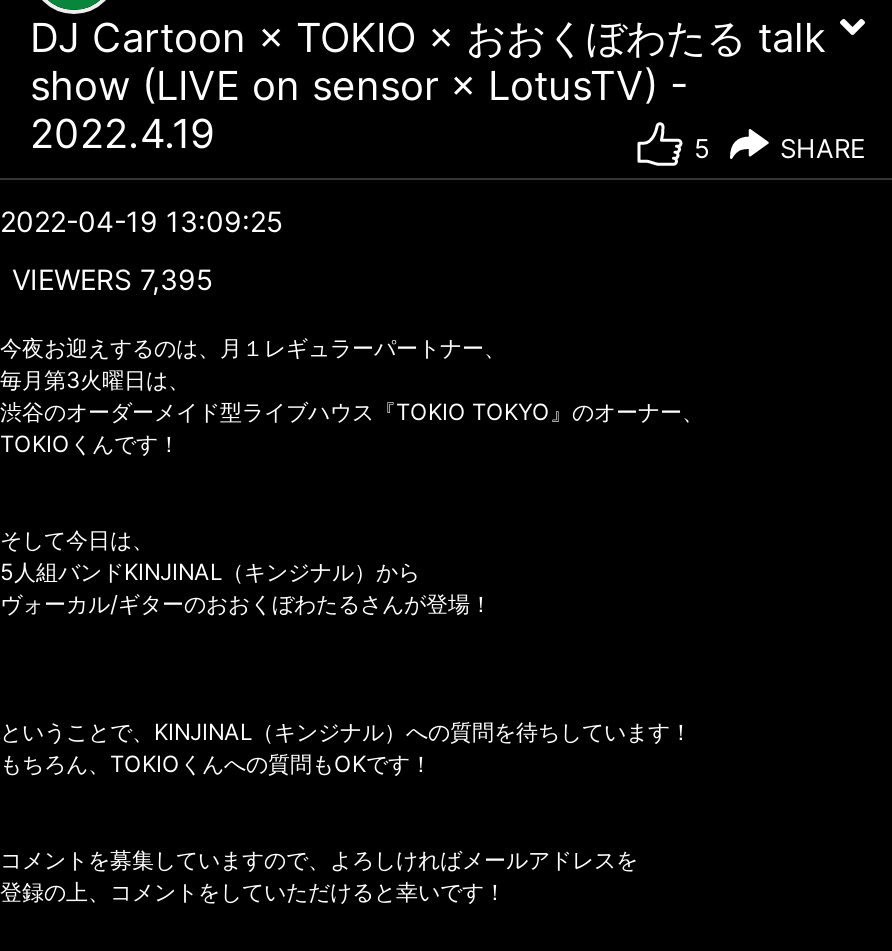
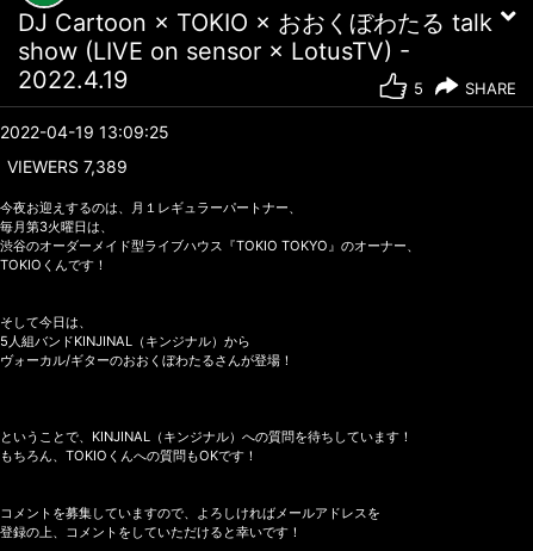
- VIEWERS 7,395
+ VIEWERS 7,389
